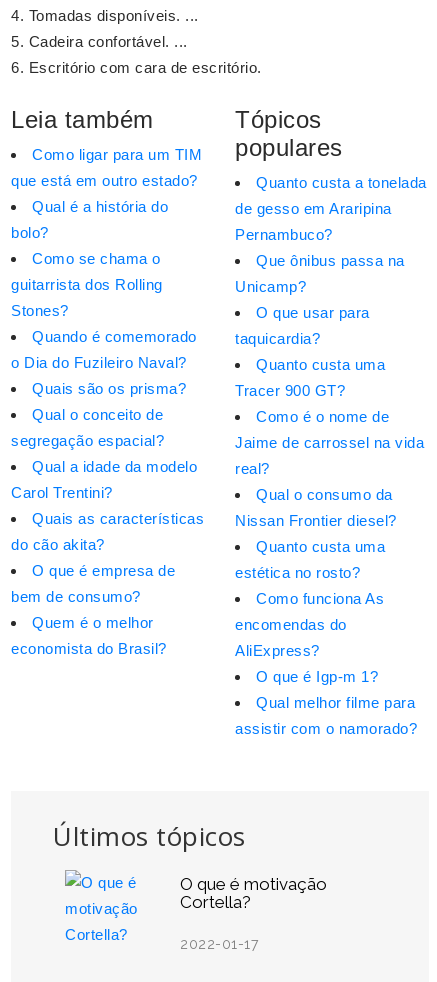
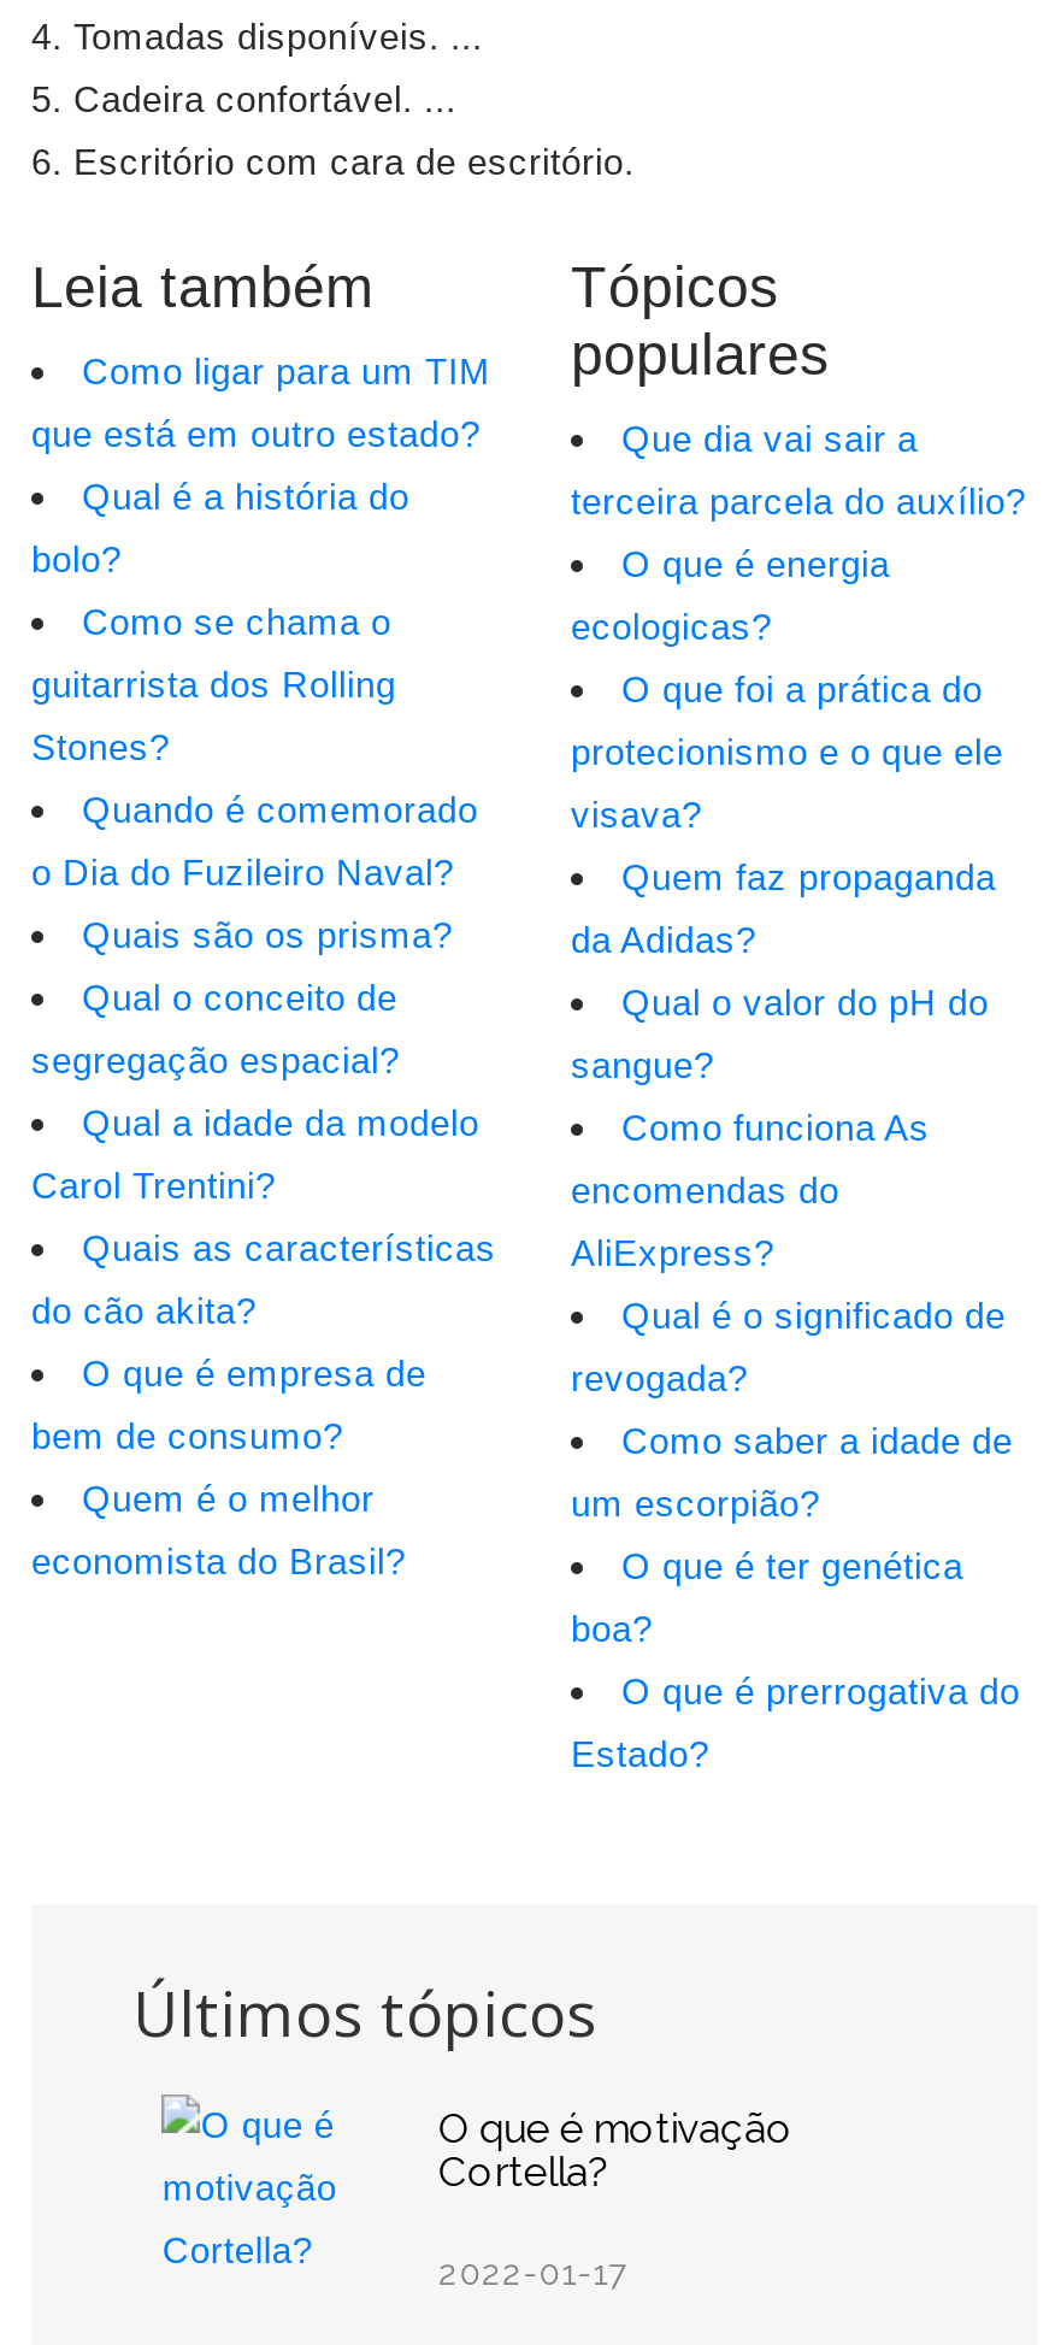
- Quanto custa a tonelada
- de gesso em Araripina
- Pernambuco?
- Que ônibus passa na
- Unicamp?
- O que usar para
- taquicardia?
- Quanto custa uma
- Tracer 900 GT?
- Como é o nome de
- Jaime de carrossel na vida
- real?
- Qual o consumo da
- Nissan Frontier diesel?
- Quanto custa uma
- estética no rosto?
+ Que dia vai sair a
+ terceira parcela do auxílio?
+ O que é energia
+ ecologicas?
+ O que foi a prática do
+ protecionismo e o que ele
+ visava?
+ Quem faz propaganda
+ da Adidas?
+ Qual o valor do pH do
+ sangue?

moved up: Como funciona As | encomendas do | AliExpress?

- O que é Igp-m 1?
- Qual melhor filme para
- assistir com o namorado?
+ Qual é o significado de
+ revogada?
+ Como saber a idade de
+ um escorpião?
+ O que é ter genética
+ boa?
+ O que é prerrogativa do
+ Estado?
